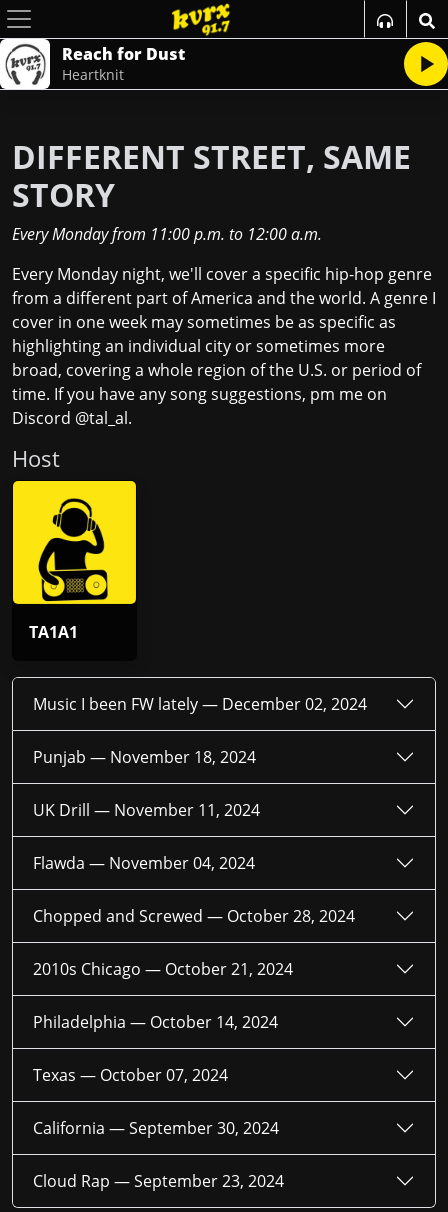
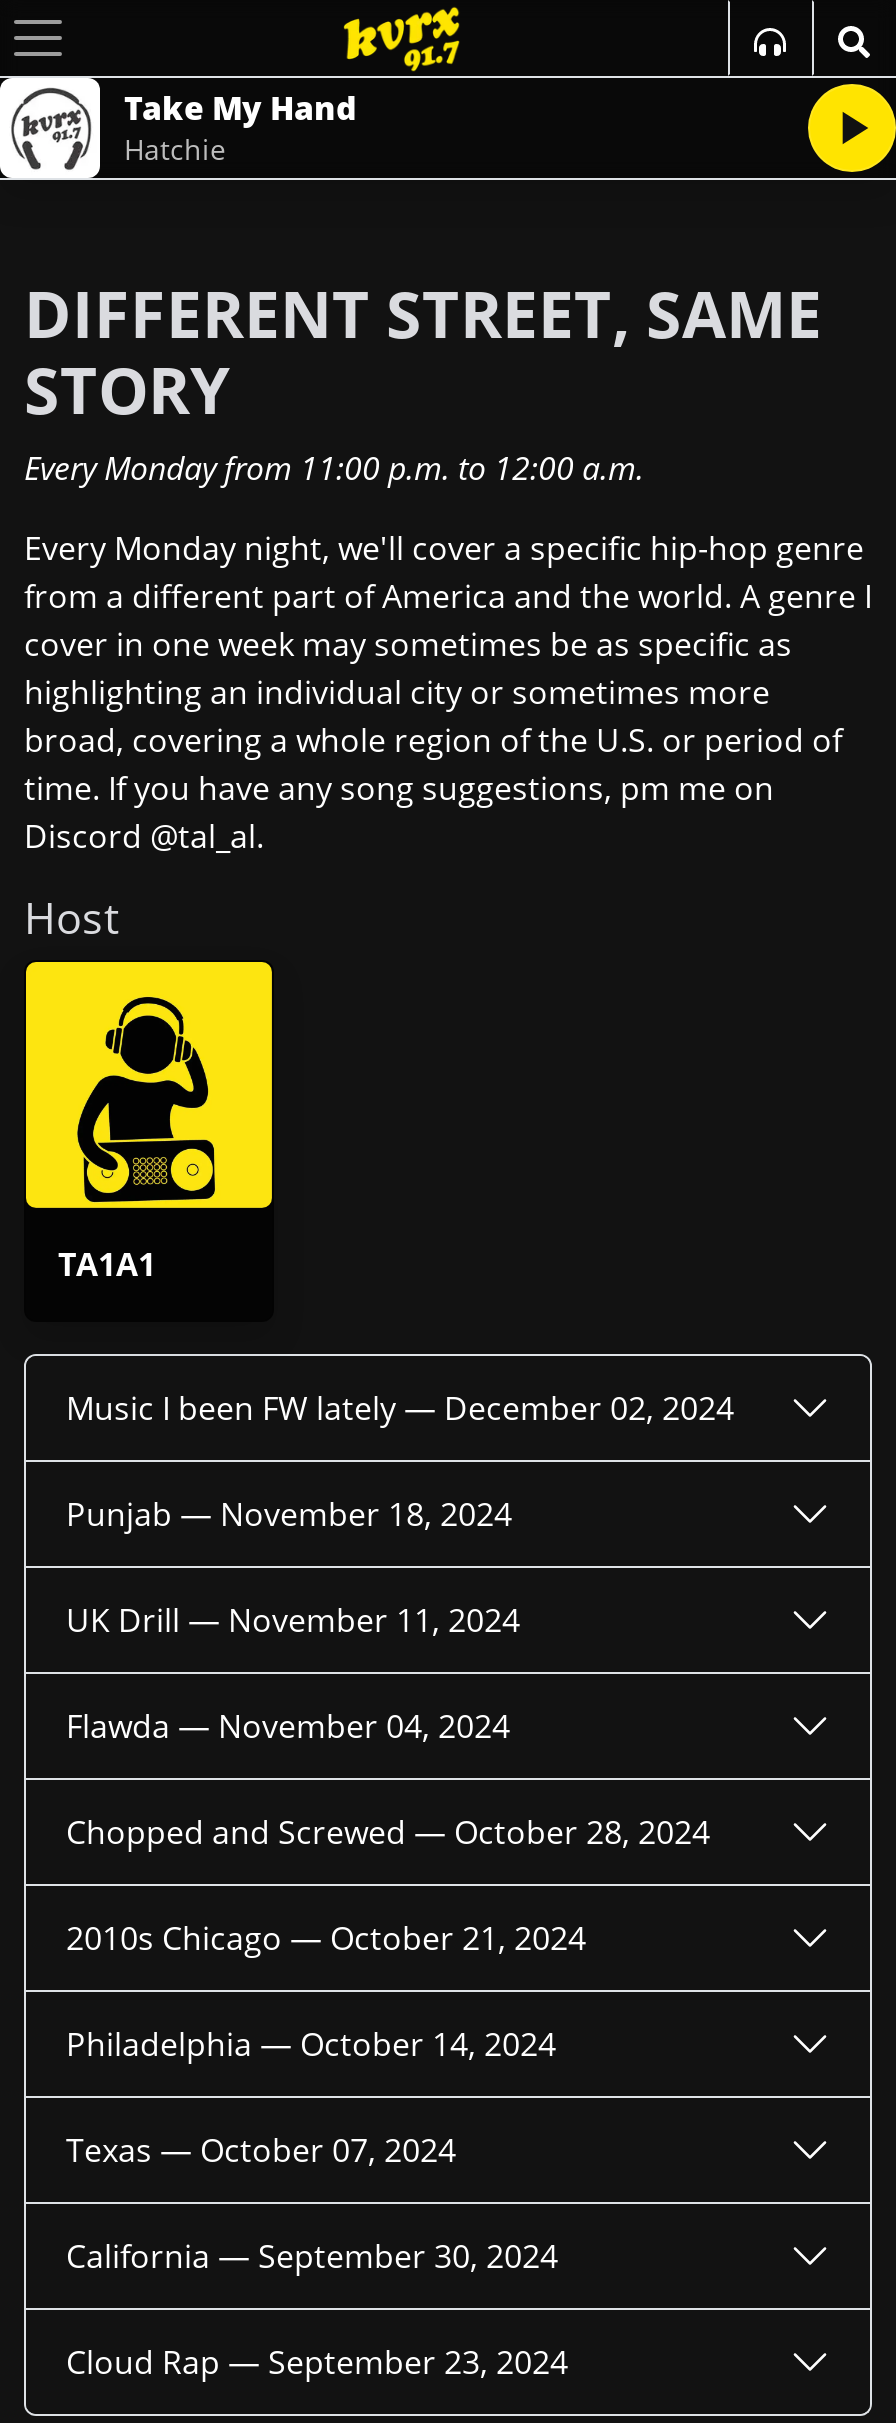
- Reach for Dust
- Heartknit
+ Take My Hand
+ Hatchie
